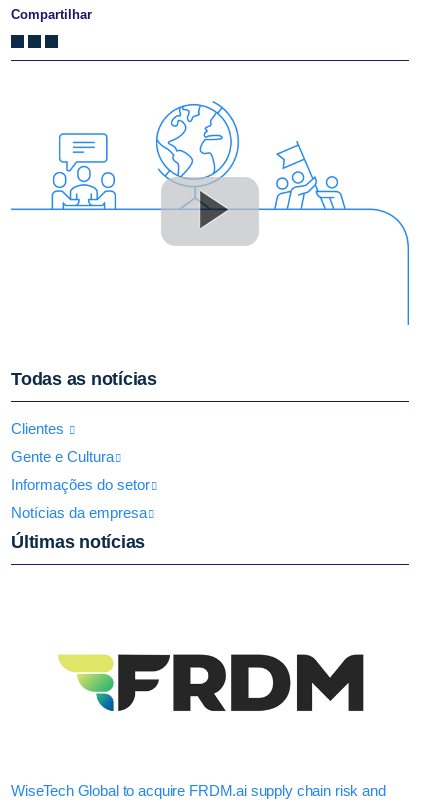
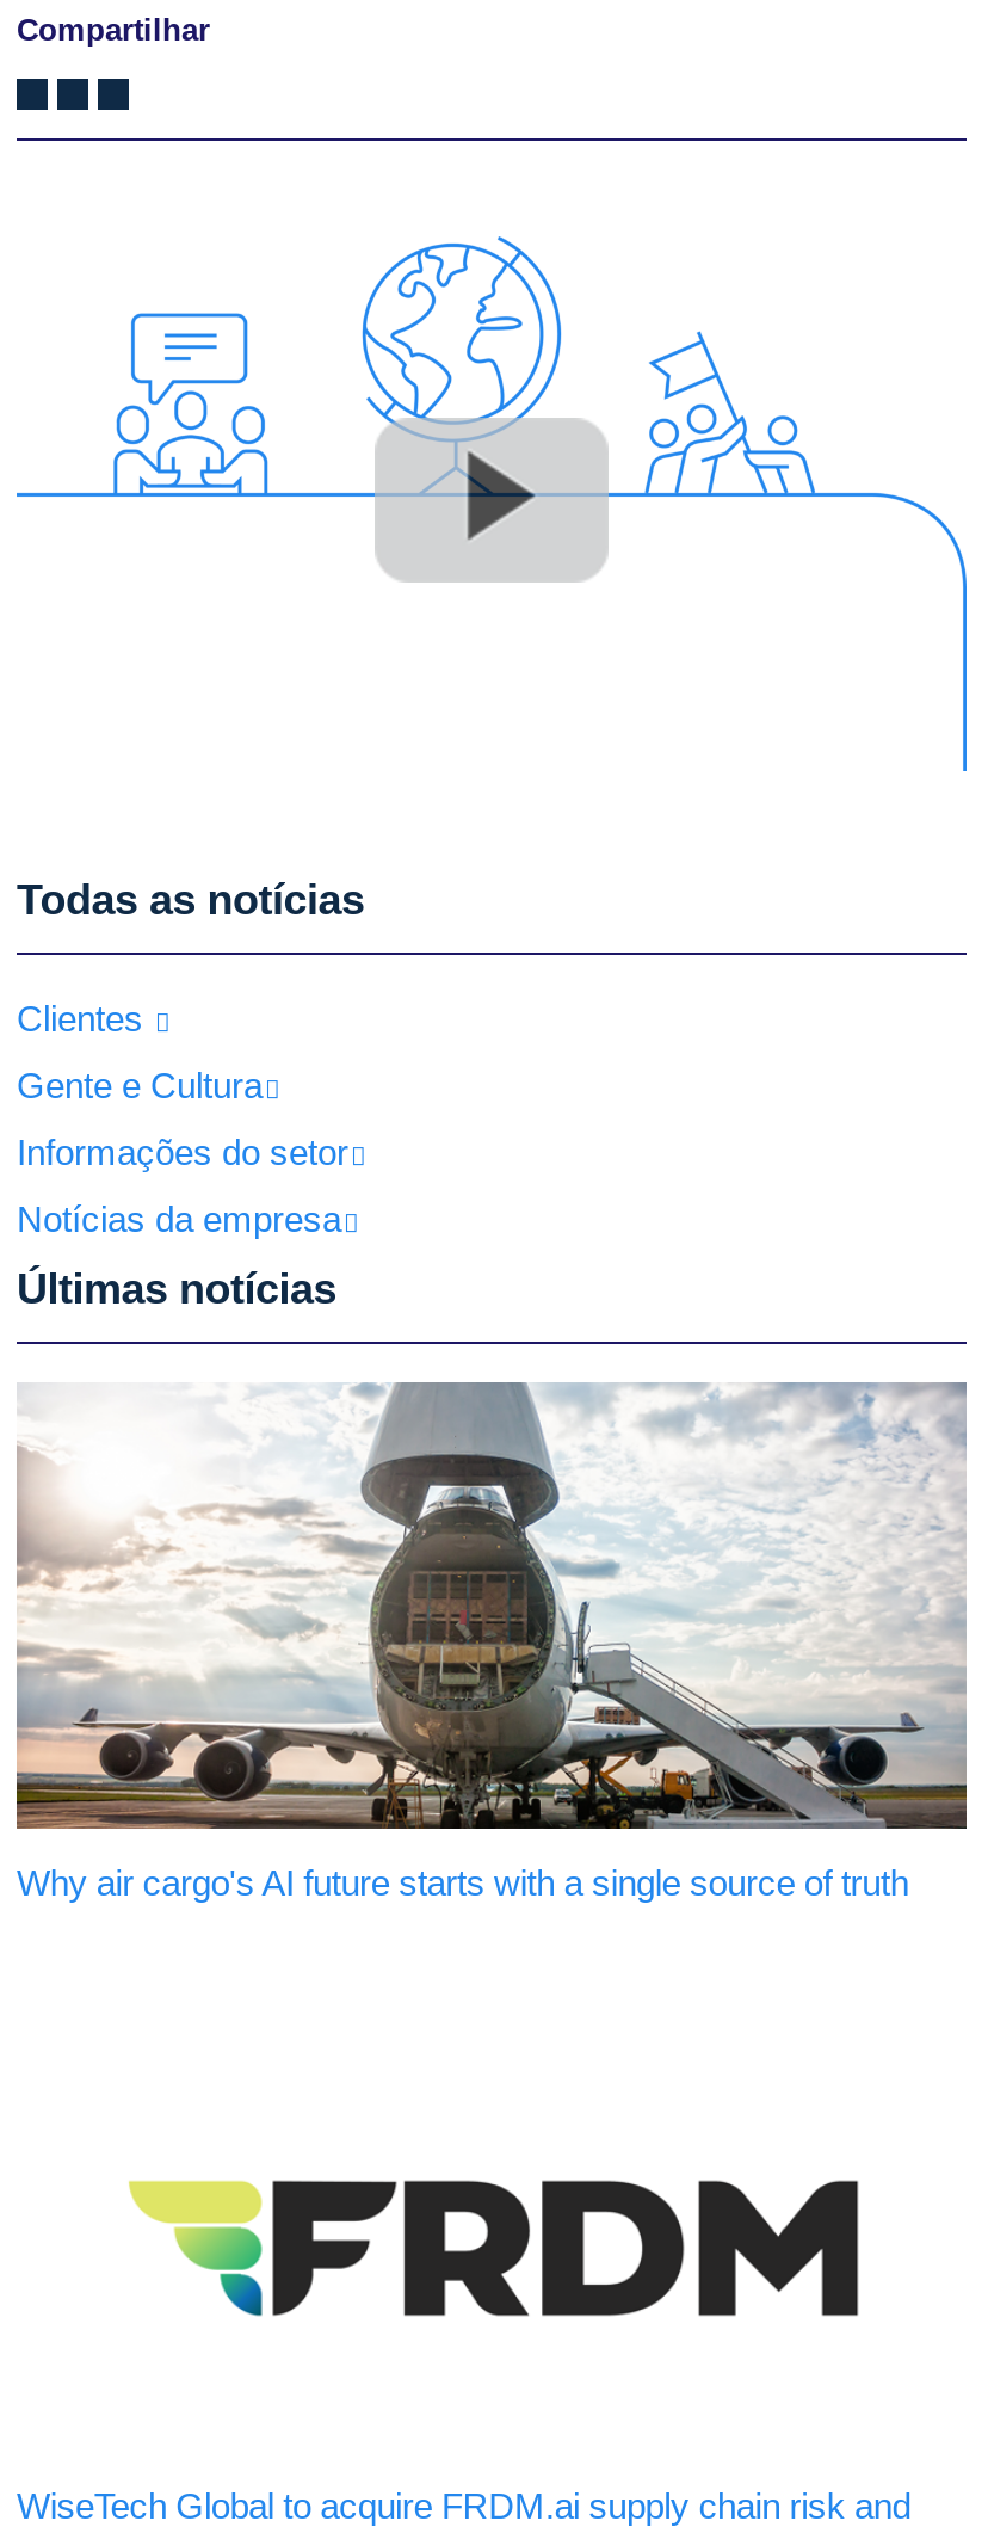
+ [image]
+ Why air cargo's AI future starts with a single source of truth
